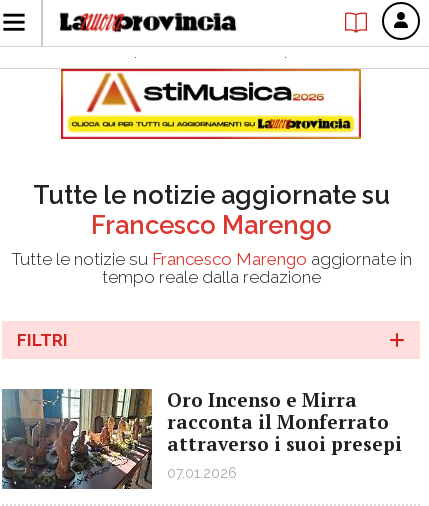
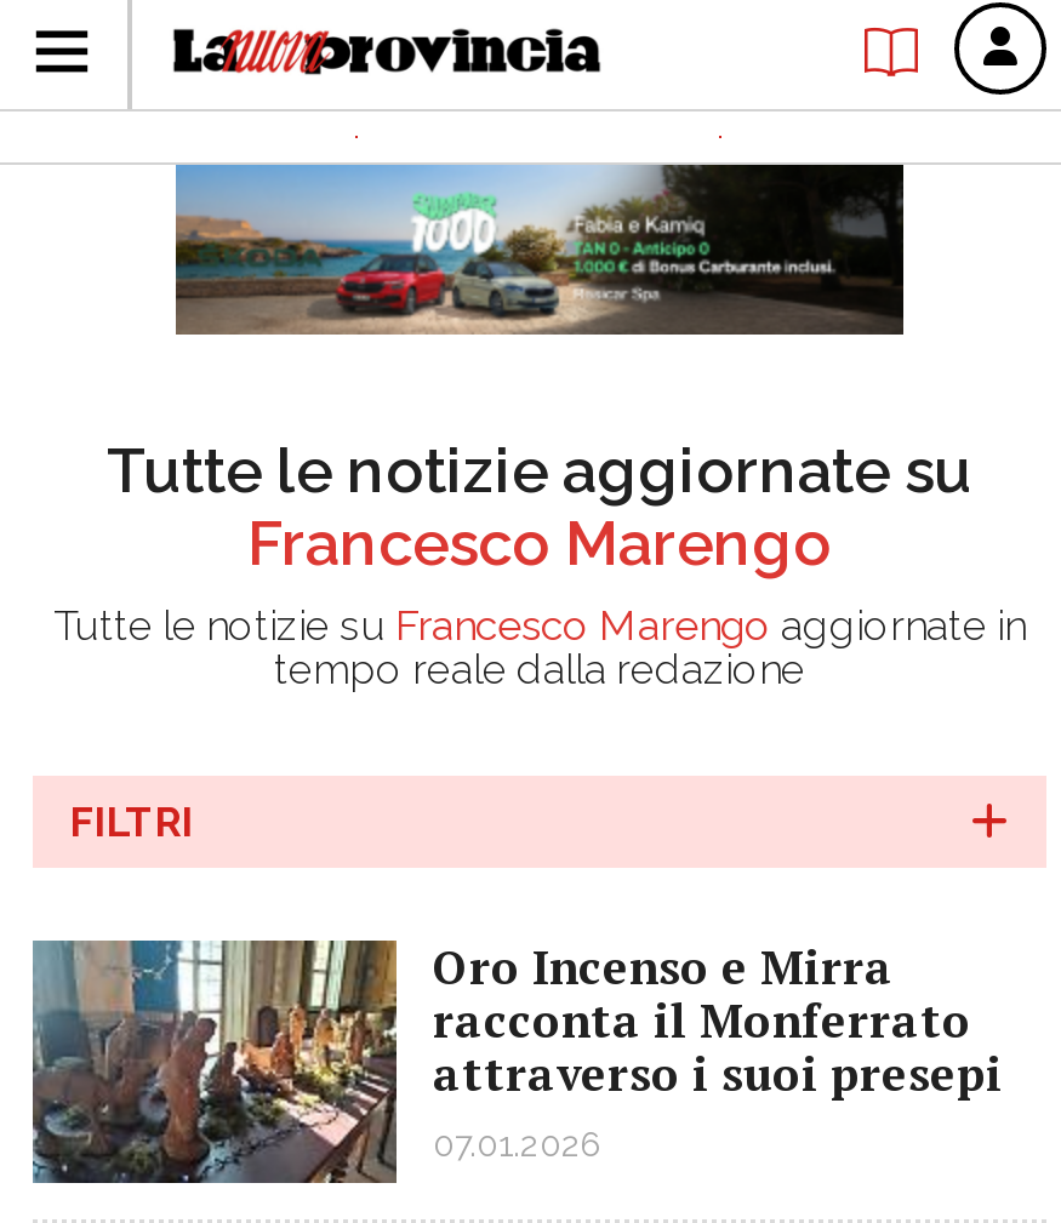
- [image]
+ [image]
